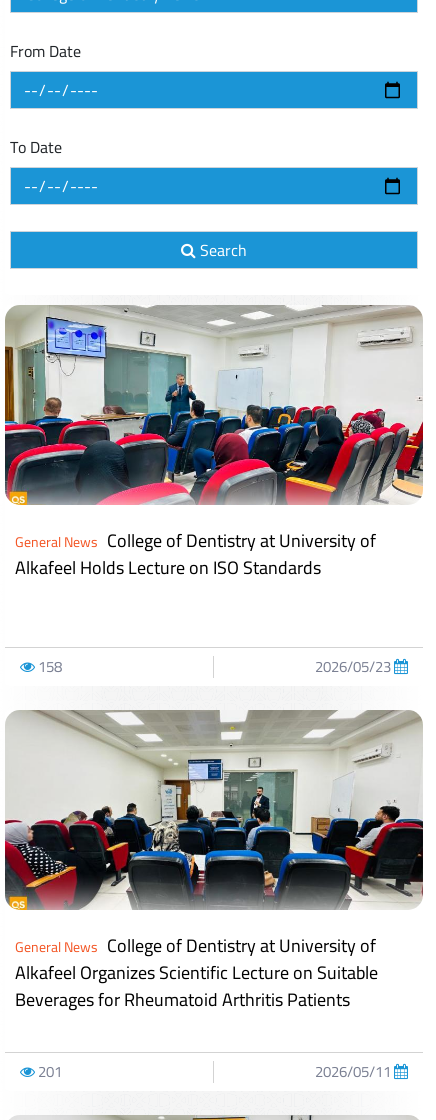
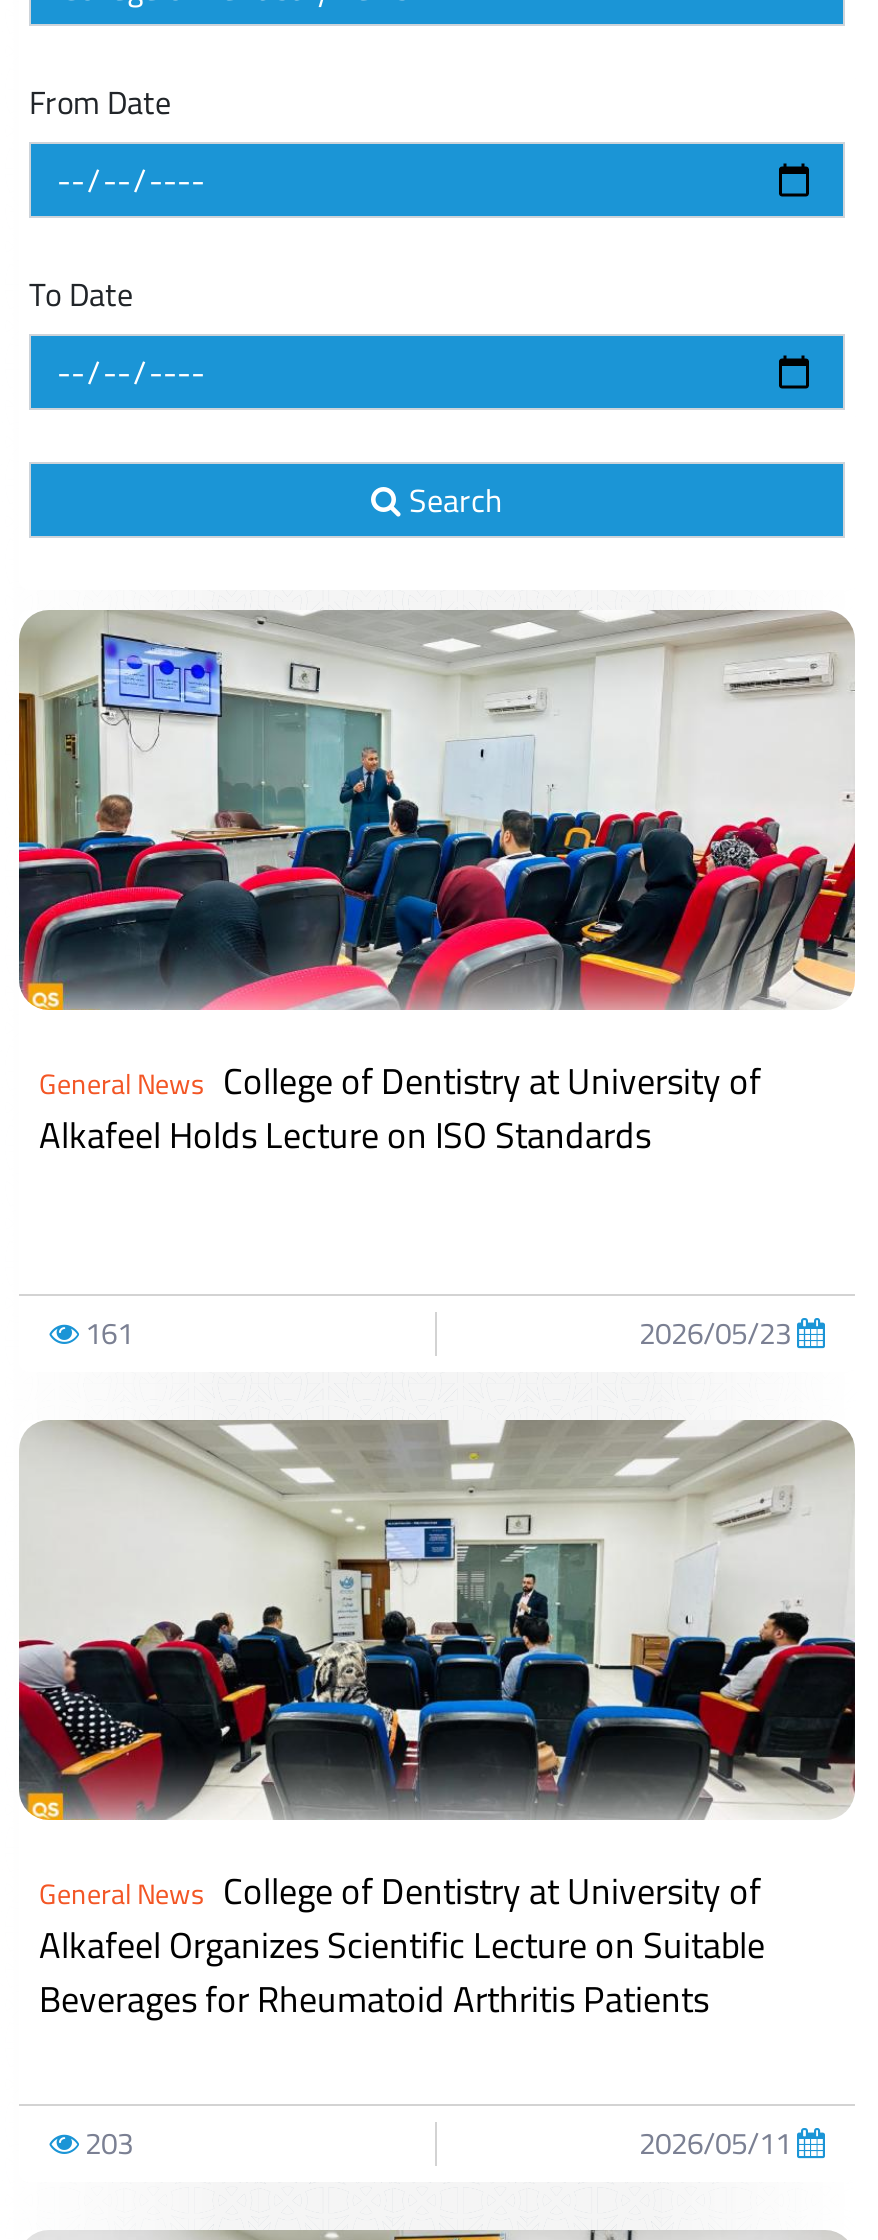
- 158
+ 161

- 201
+ 203
